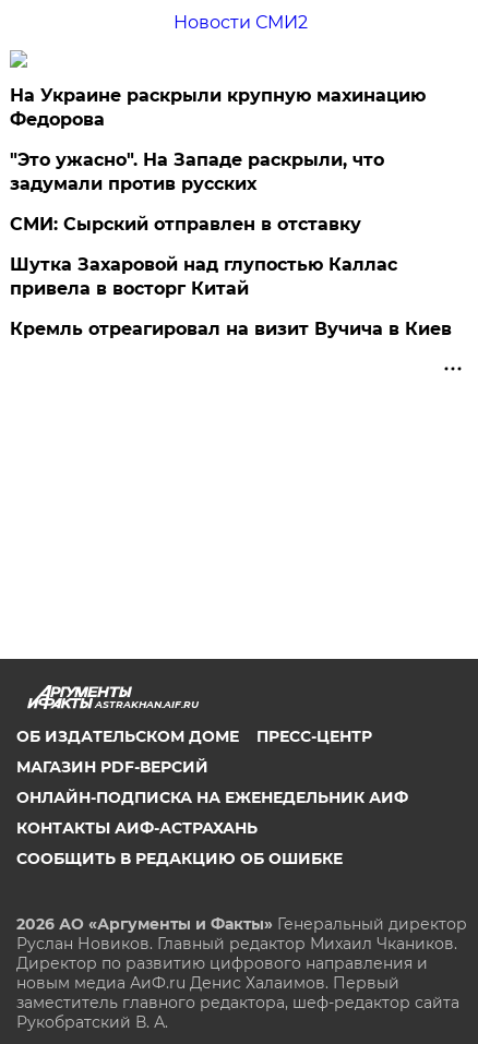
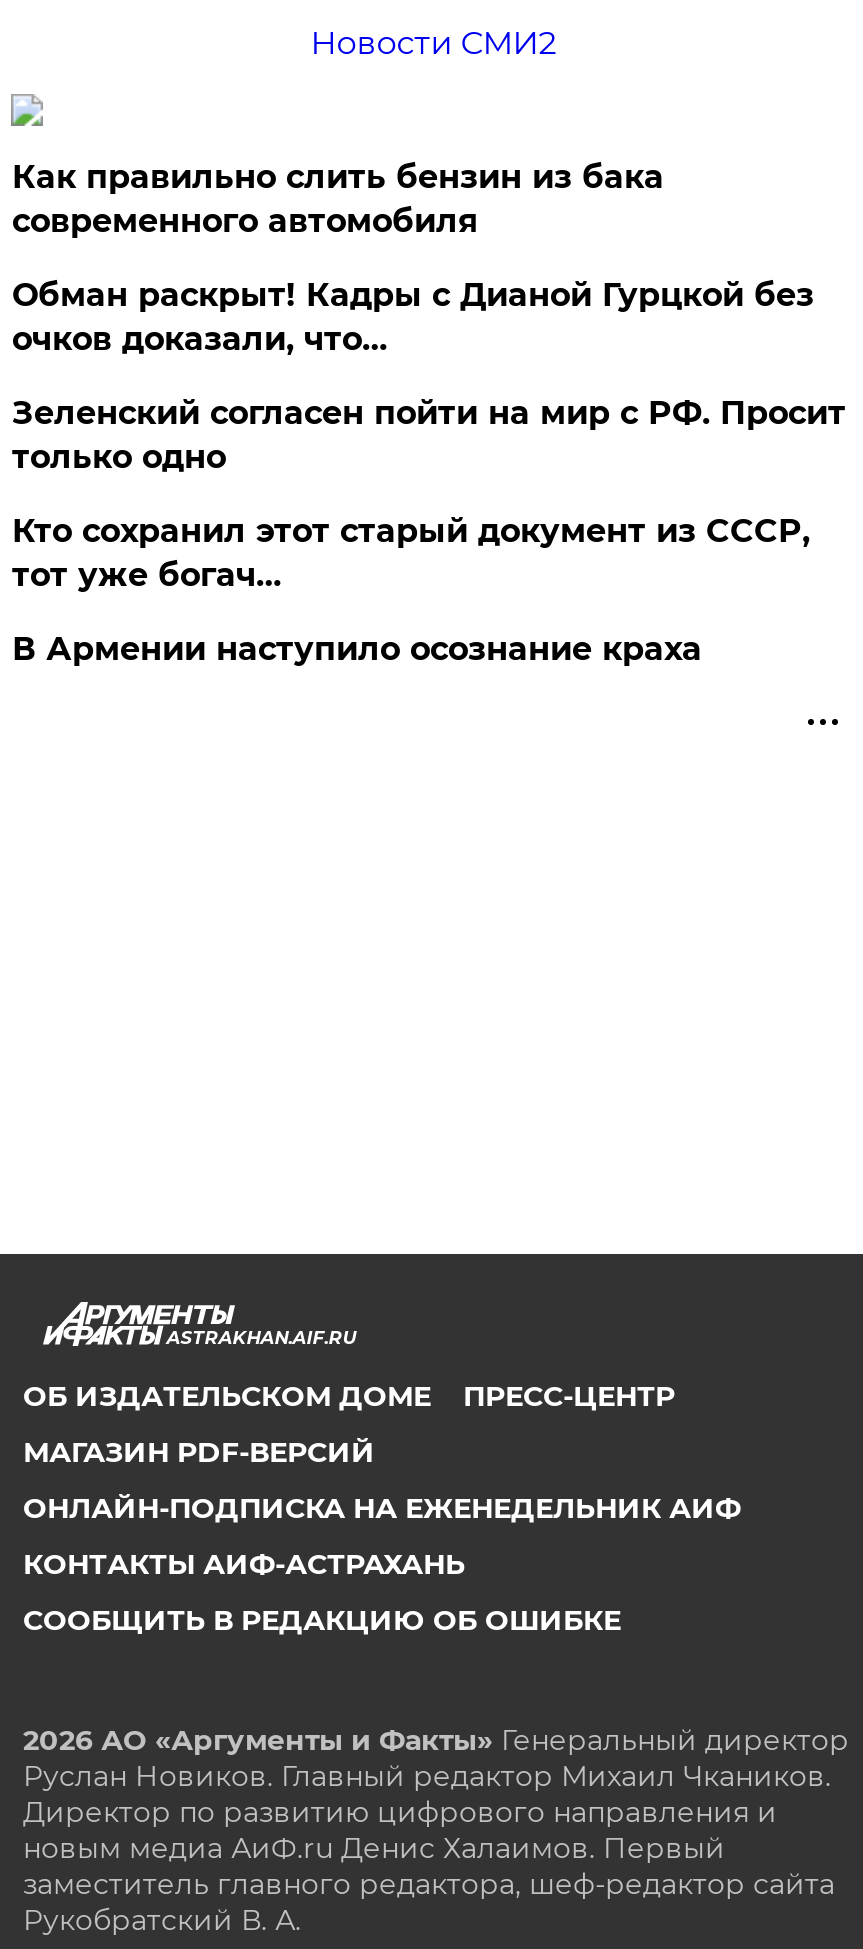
- На Украине раскрыли крупную махинацию
- Федорова
+ Как правильно слить бензин из бака
+ современного автомобиля

- "Это ужасно". На Западе раскрыли, что
- задумали против русских
+ Обман раскрыт! Кадры с Дианой Гурцкой без
+ очков доказали, что…

- СМИ: Сырский отправлен в отставку
+ Зеленский согласен пойти на мир с РФ. Просит
+ только одно

- Шутка Захаровой над глупостью Каллас
- привела в восторг Китай
+ Кто сохранил этот старый документ из СССР,
+ тот уже богач…

- Кремль отреагировал на визит Вучича в Киев
+ В Армении наступило осознание краха
